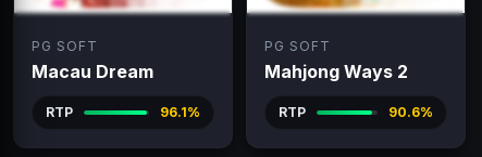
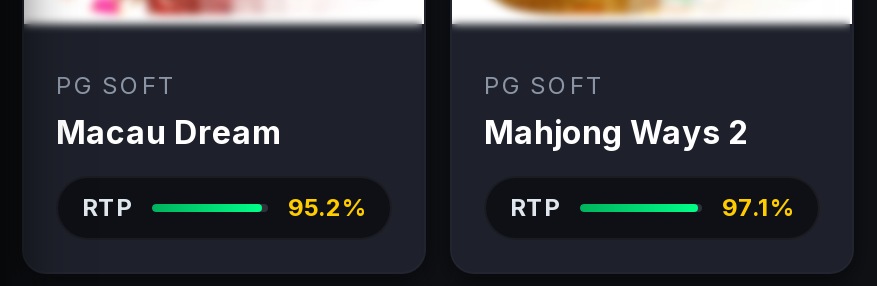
- 96.1%
+ 95.2%

- 90.6%
+ 97.1%
